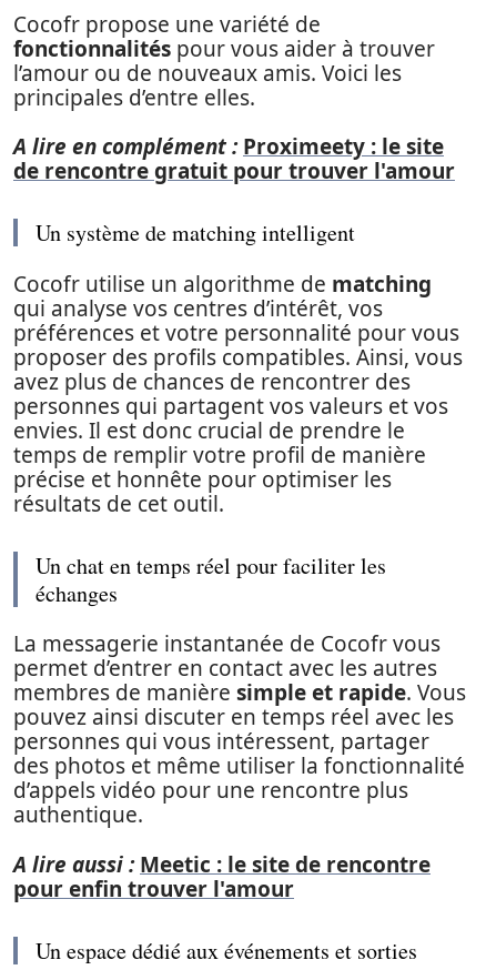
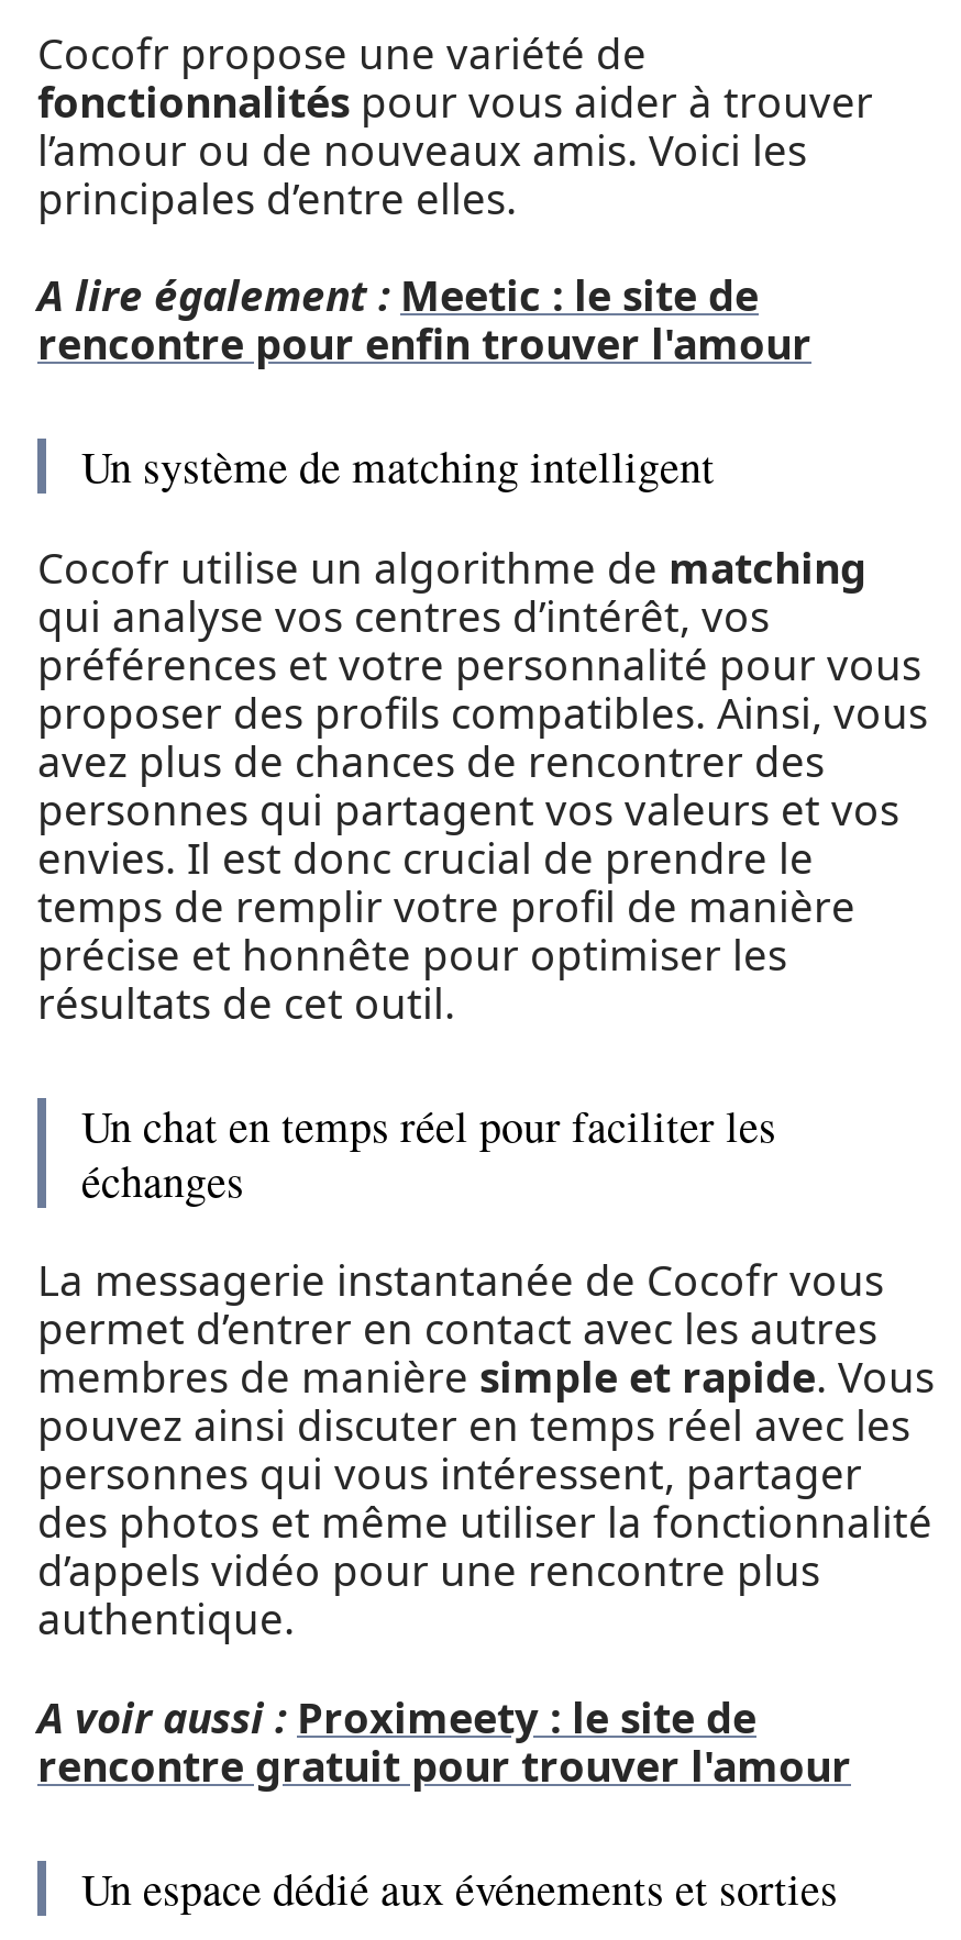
- A lire en complément : Proximeety : le site
- de rencontre gratuit pour trouver l'amour
+ A lire également : Meetic : le site de
+ rencontre pour enfin trouver l'amour

- A lire aussi : Meetic : le site de rencontre
- pour enfin trouver l'amour
+ A voir aussi : Proximeety : le site de
+ rencontre gratuit pour trouver l'amour
